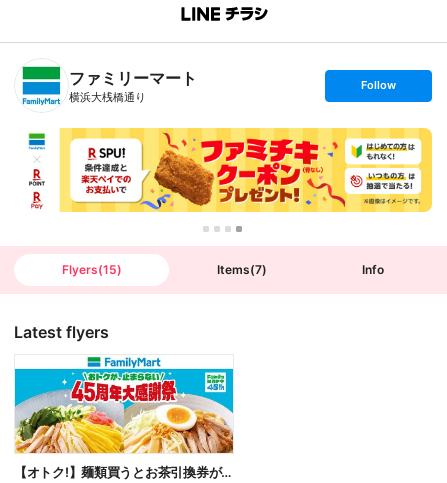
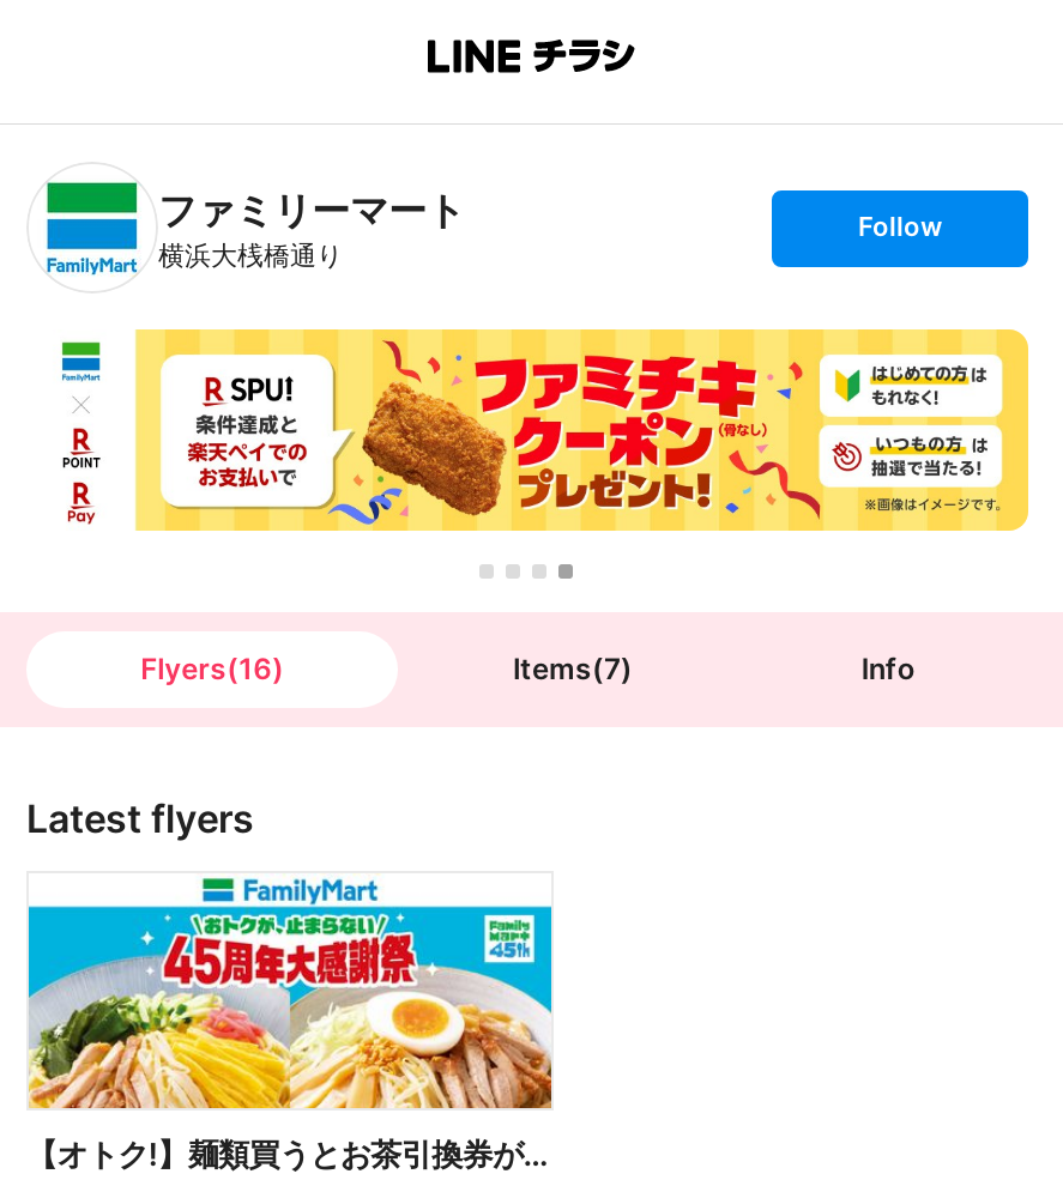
- Flyers(15)
+ Flyers(16)
